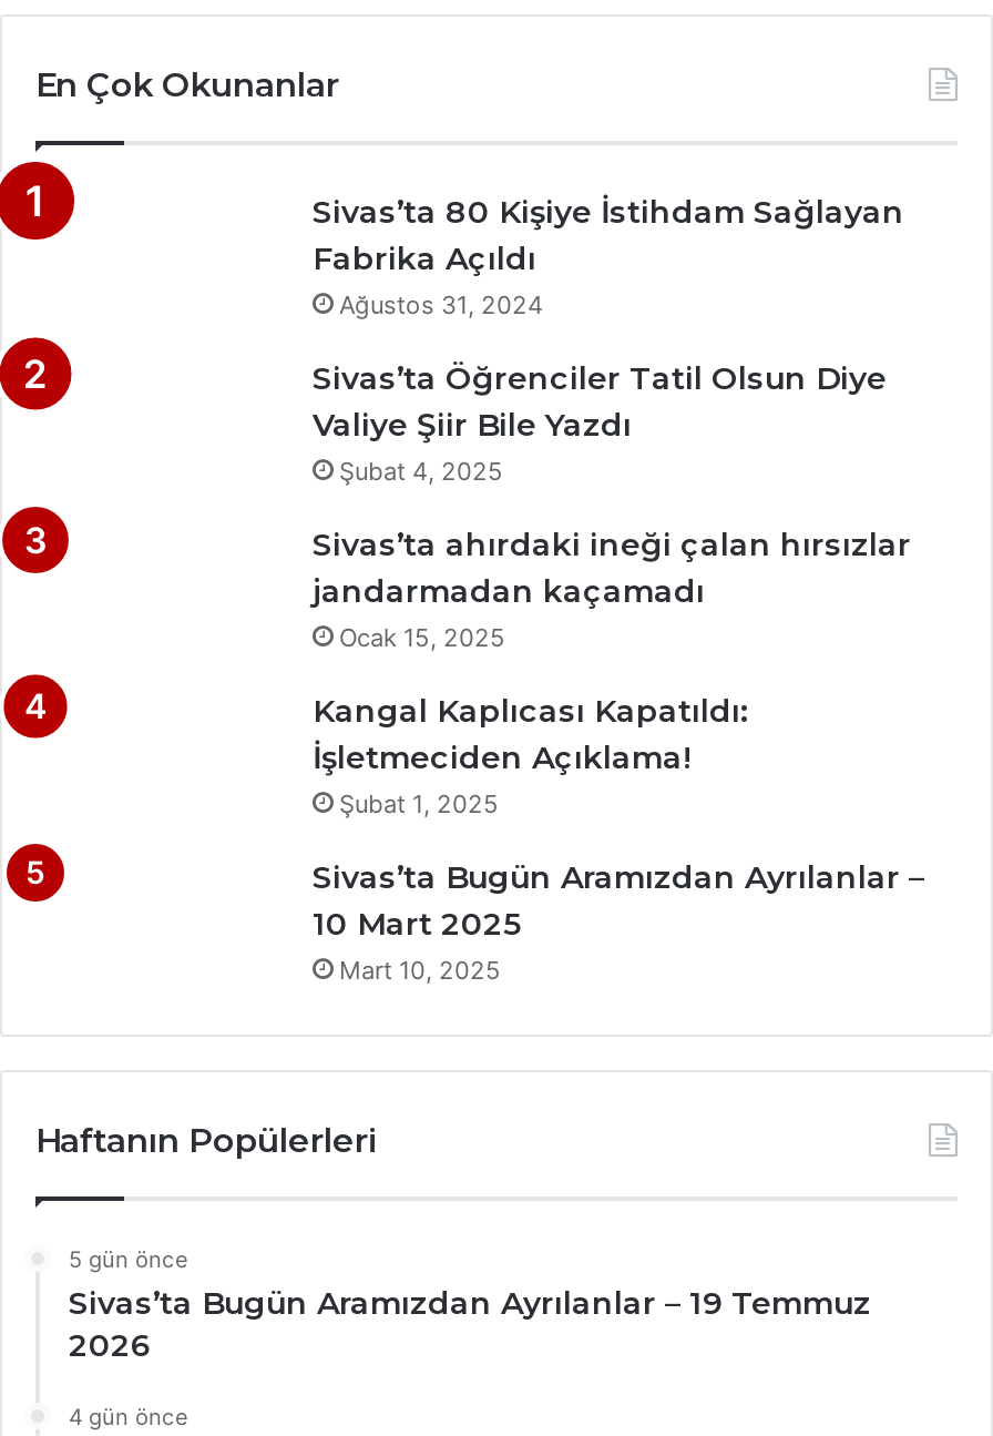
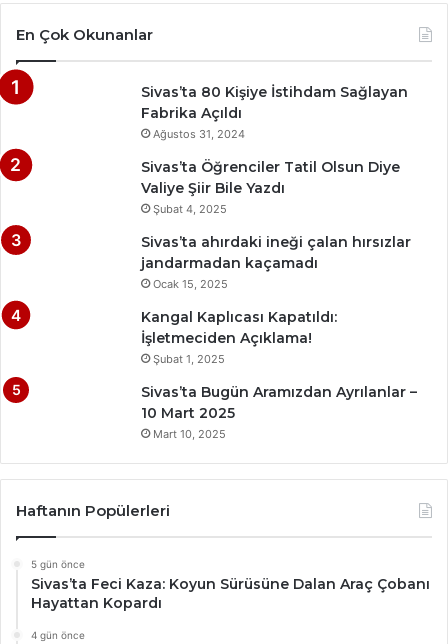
- Sivas’ta Bugün Aramızdan Ayrılanlar – 19 Temmuz
- 2026
+ Sivas’ta Feci Kaza: Koyun Sürüsüne Dalan Araç Çobanı
+ Hayattan Kopardı
